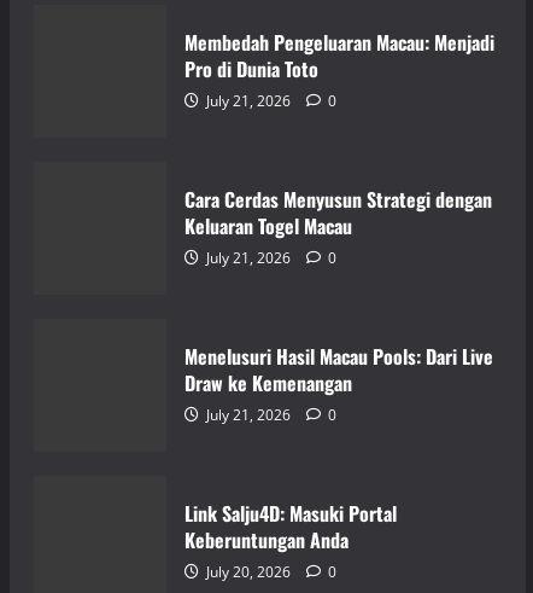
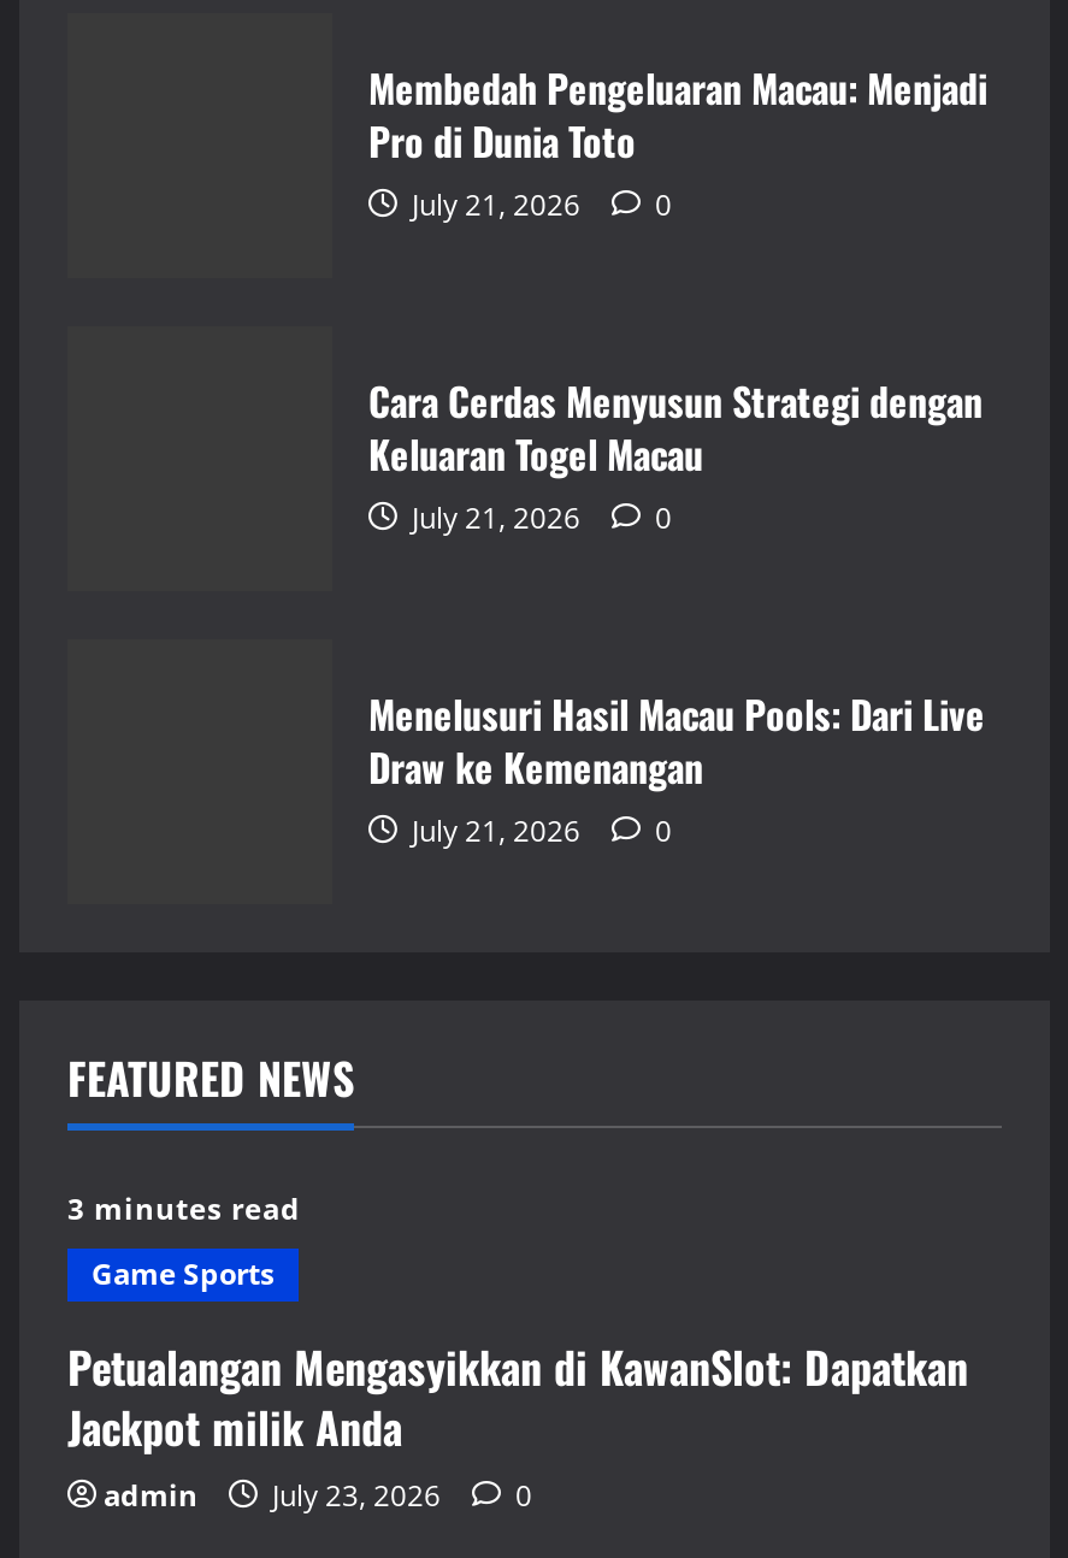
- Link Salju4D: Masuki Portal
- Keberuntungan Anda
- July 20, 2026
+ FEATURED NEWS
+ 3 minutes read
+ Game Sports
+ Petualangan Mengasyikkan di KawanSlot: Dapatkan
+ Jackpot milik Anda
+ admin
+ July 23, 2026
